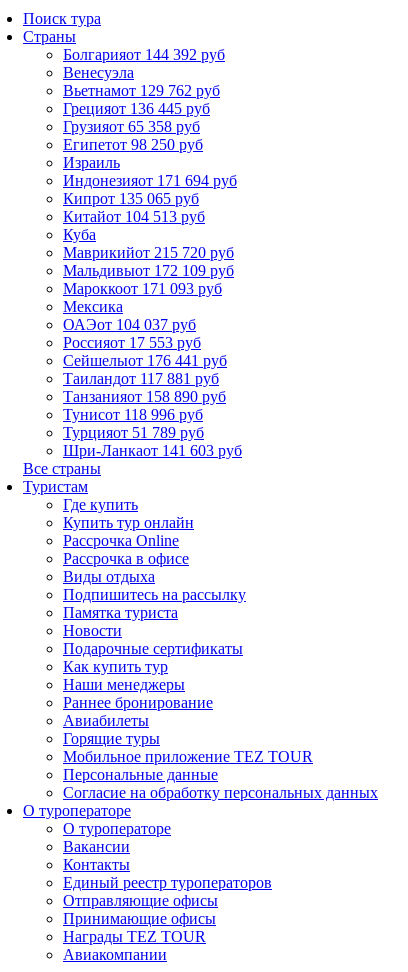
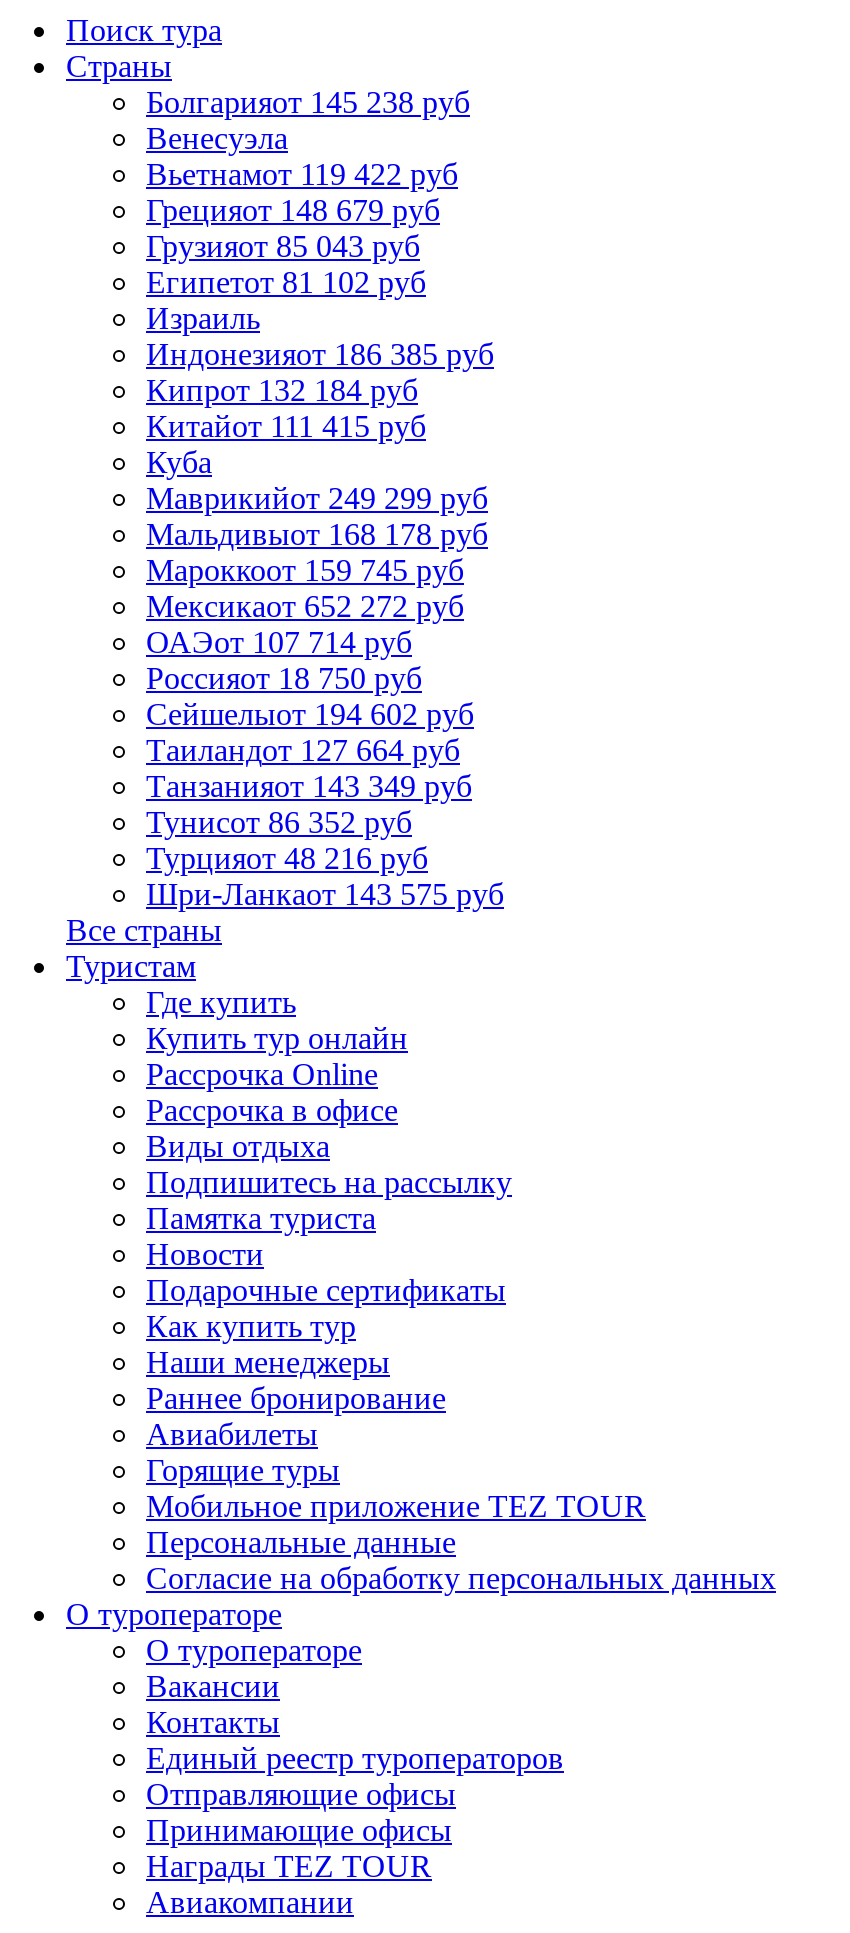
- Болгарияот 144 392 руб
+ Болгарияот 145 238 руб

- Вьетнамот 129 762 руб
+ Вьетнамот 119 422 руб

- Грецияот 136 445 руб
+ Грецияот 148 679 руб

- Грузияот 65 358 руб
+ Грузияот 85 043 руб

- Египетот 98 250 руб
+ Египетот 81 102 руб

- Индонезияот 171 694 руб
+ Индонезияот 186 385 руб

- Кипрот 135 065 руб
+ Кипрот 132 184 руб

- Китайот 104 513 руб
+ Китайот 111 415 руб

- Маврикийот 215 720 руб
- Мальдивыот 172 109 руб
- Мароккоот 171 093 руб
- Мексика
- ОАЭот 104 037 руб
- Россияот 17 553 руб
- Сейшелыот 176 441 руб
- Таиландот 117 881 руб
- Танзанияот 158 890 руб
- Тунисот 118 996 руб
- Турцияот 51 789 руб
- Шри-Ланкаот 141 603 руб
+ Маврикийот 249 299 руб
+ Мальдивыот 168 178 руб
+ Мароккоот 159 745 руб
+ Мексикаот 652 272 руб
+ ОАЭот 107 714 руб
+ Россияот 18 750 руб
+ Сейшелыот 194 602 руб
+ Таиландот 127 664 руб
+ Танзанияот 143 349 руб
+ Тунисот 86 352 руб
+ Турцияот 48 216 руб
+ Шри-Ланкаот 143 575 руб
